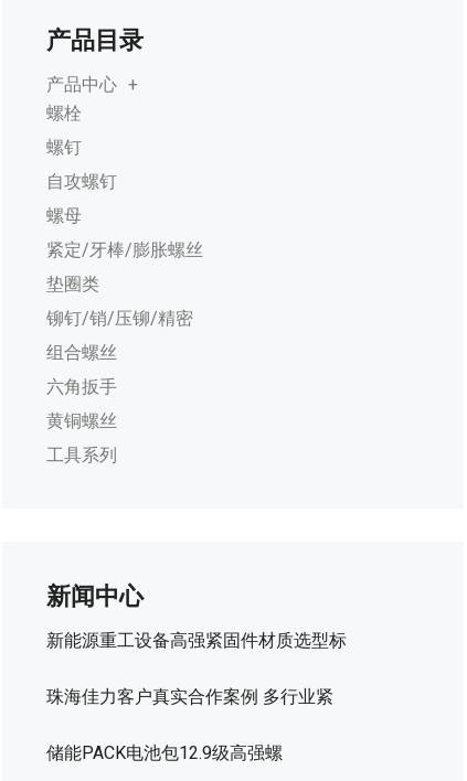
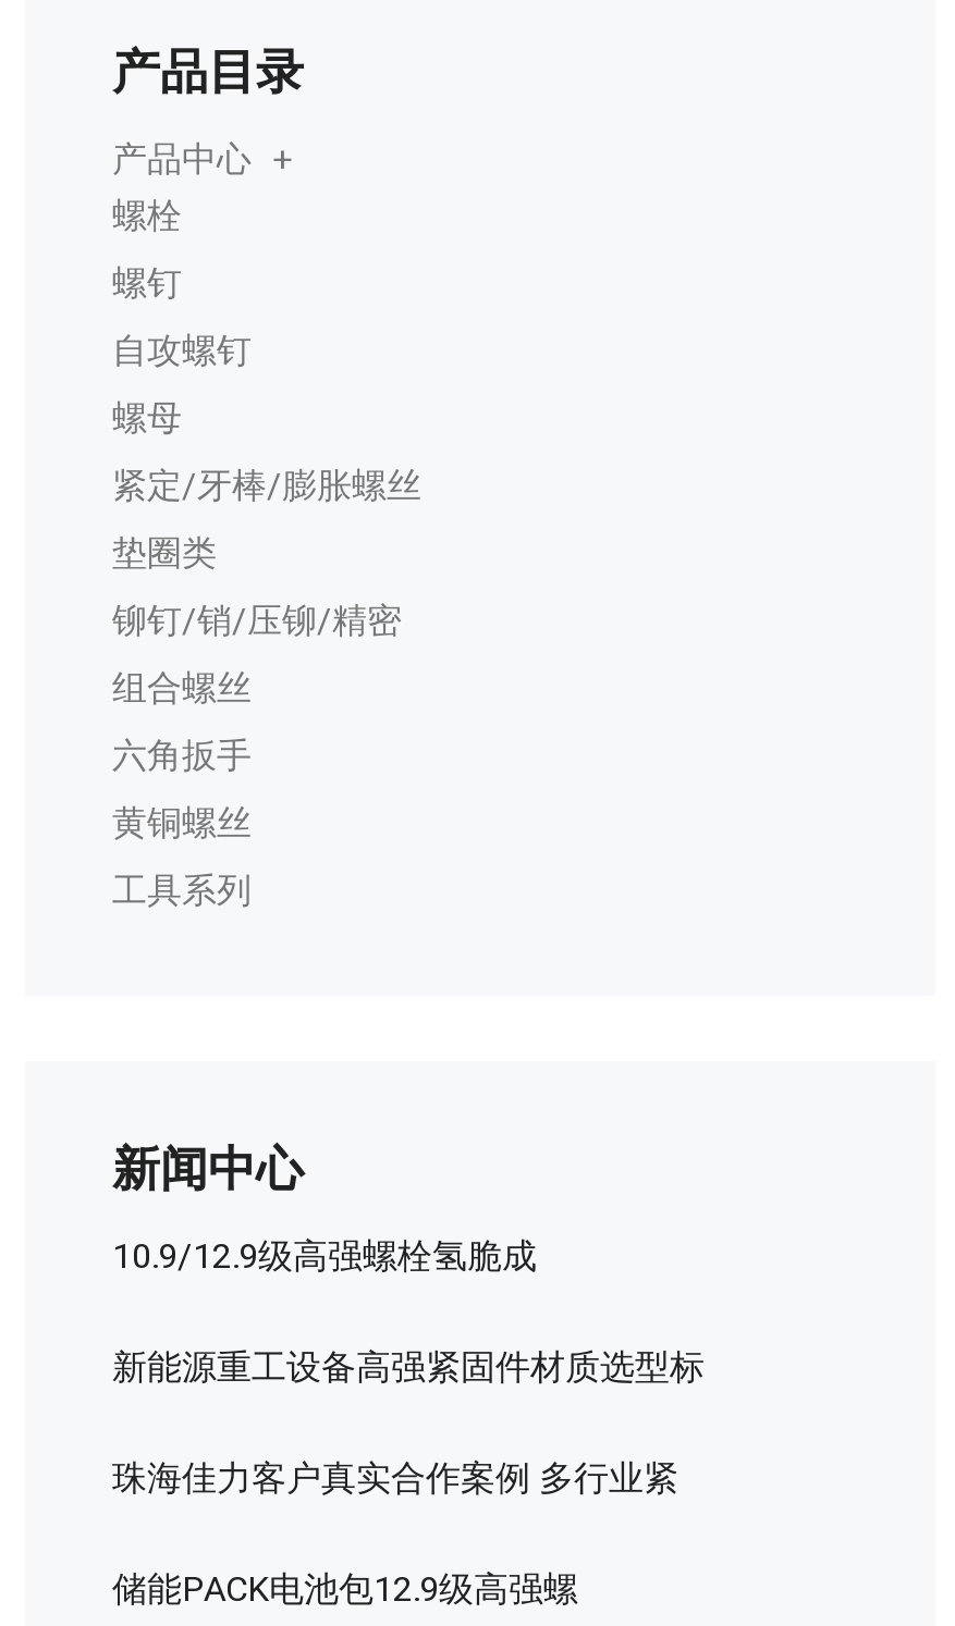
+ 10.9/12.9级高强螺栓氢脆成
